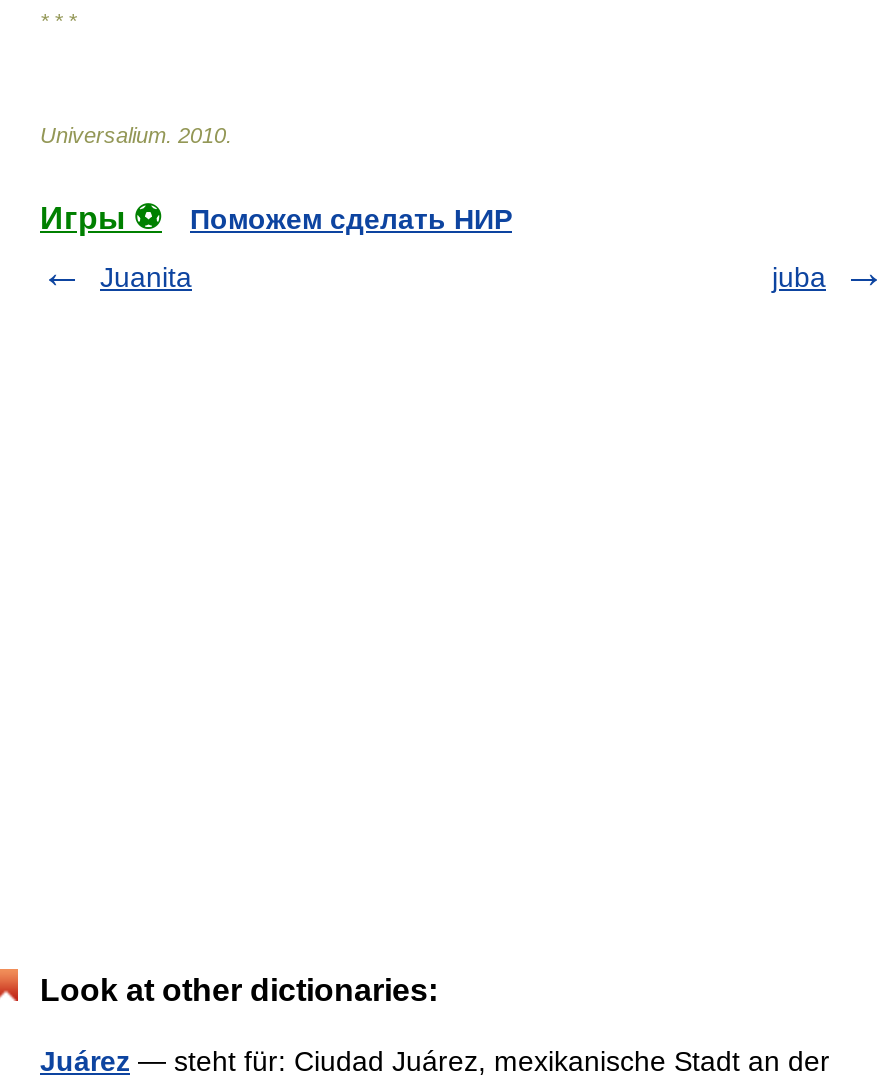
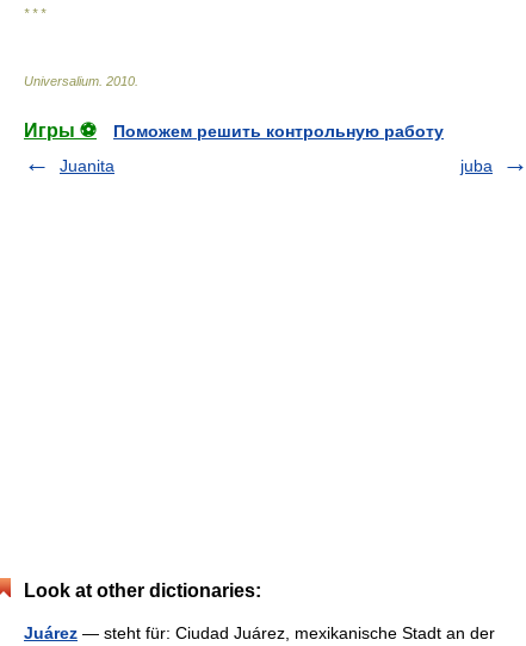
- Поможем сделать НИР
+ Поможем решить контрольную работу
